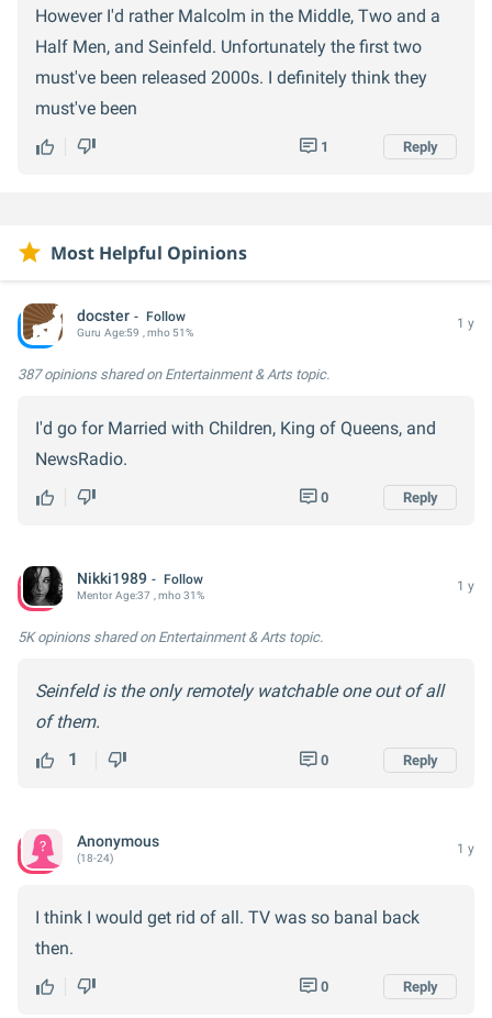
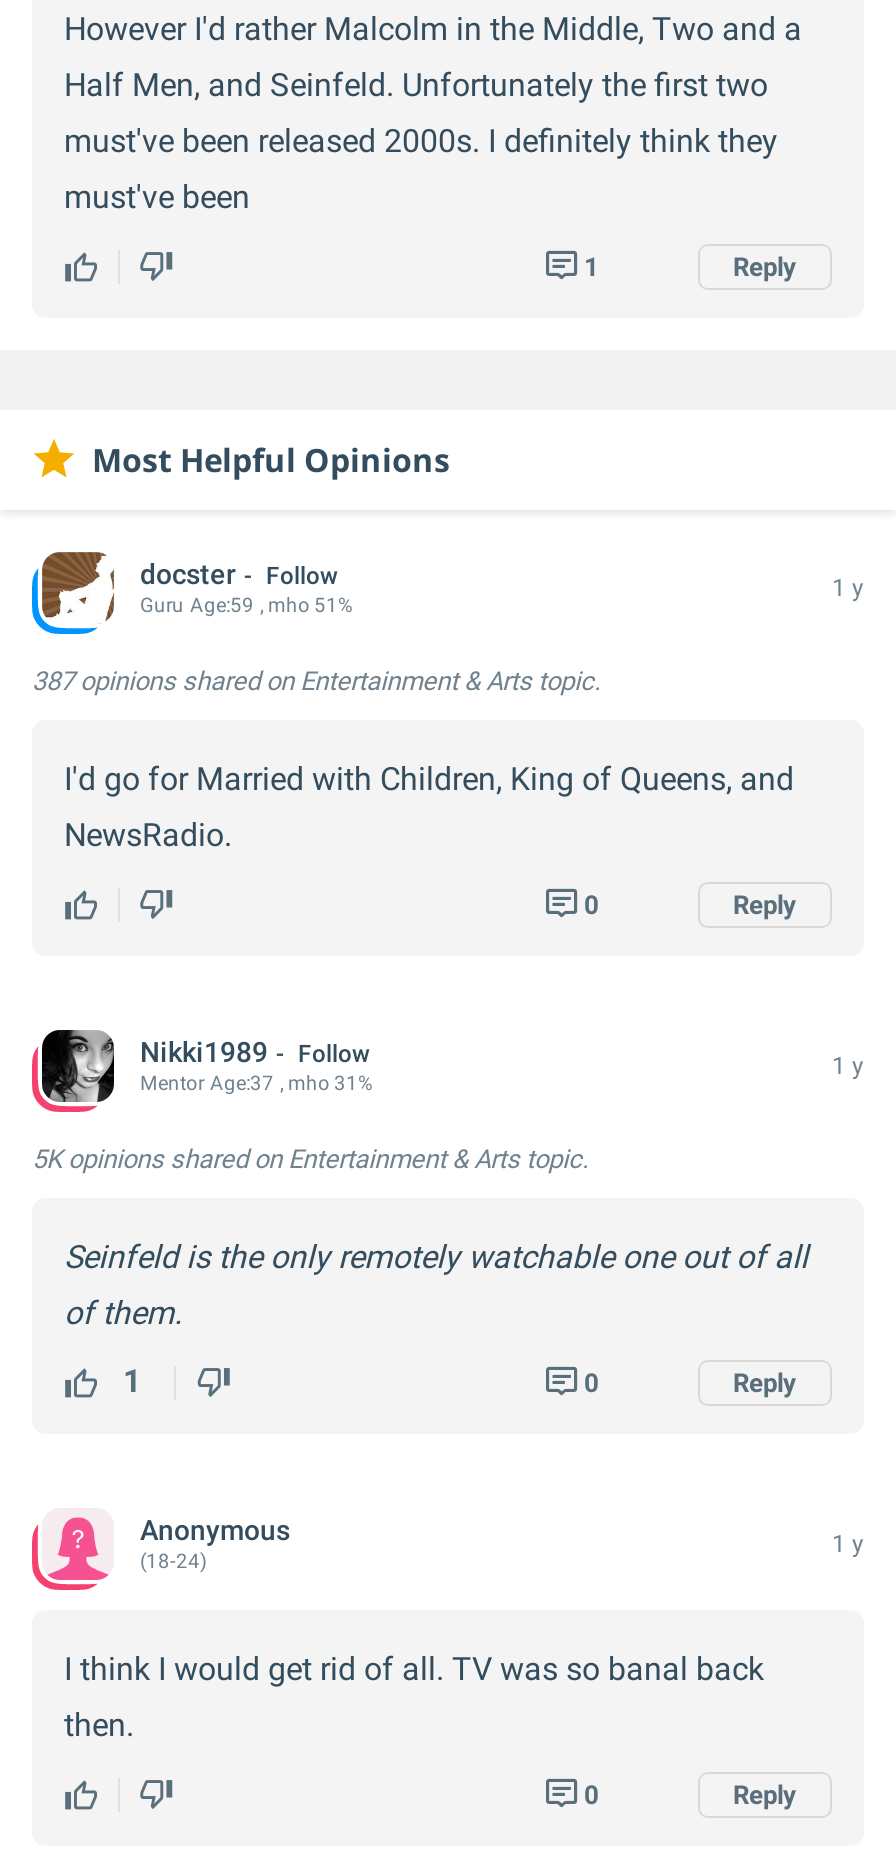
- [image]
+ [image]
